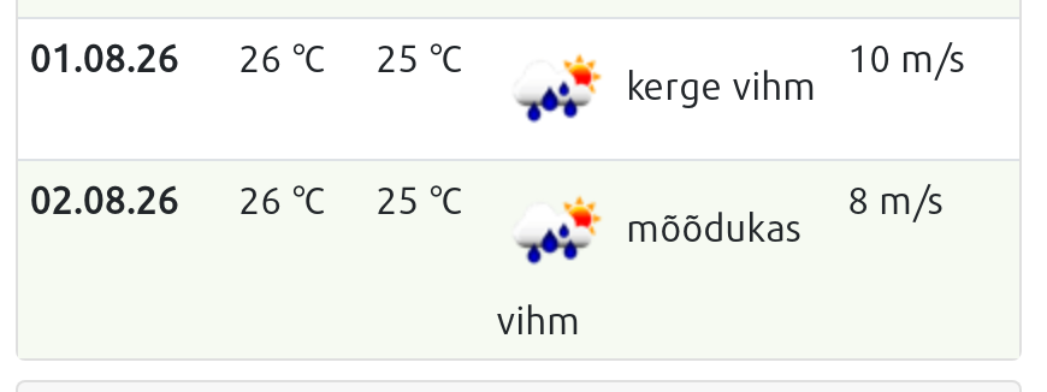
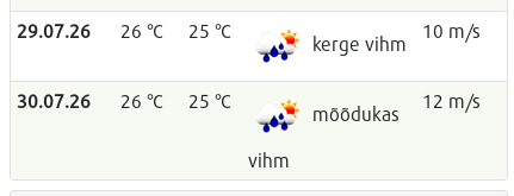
- 01.08.26 26 °C 25 °C
+ 29.07.26 26 °C 25 °C

- 02.08.26 26 °C 25 °C
+ 30.07.26 26 °C 25 °C

- 8 m/s
+ 12 m/s
